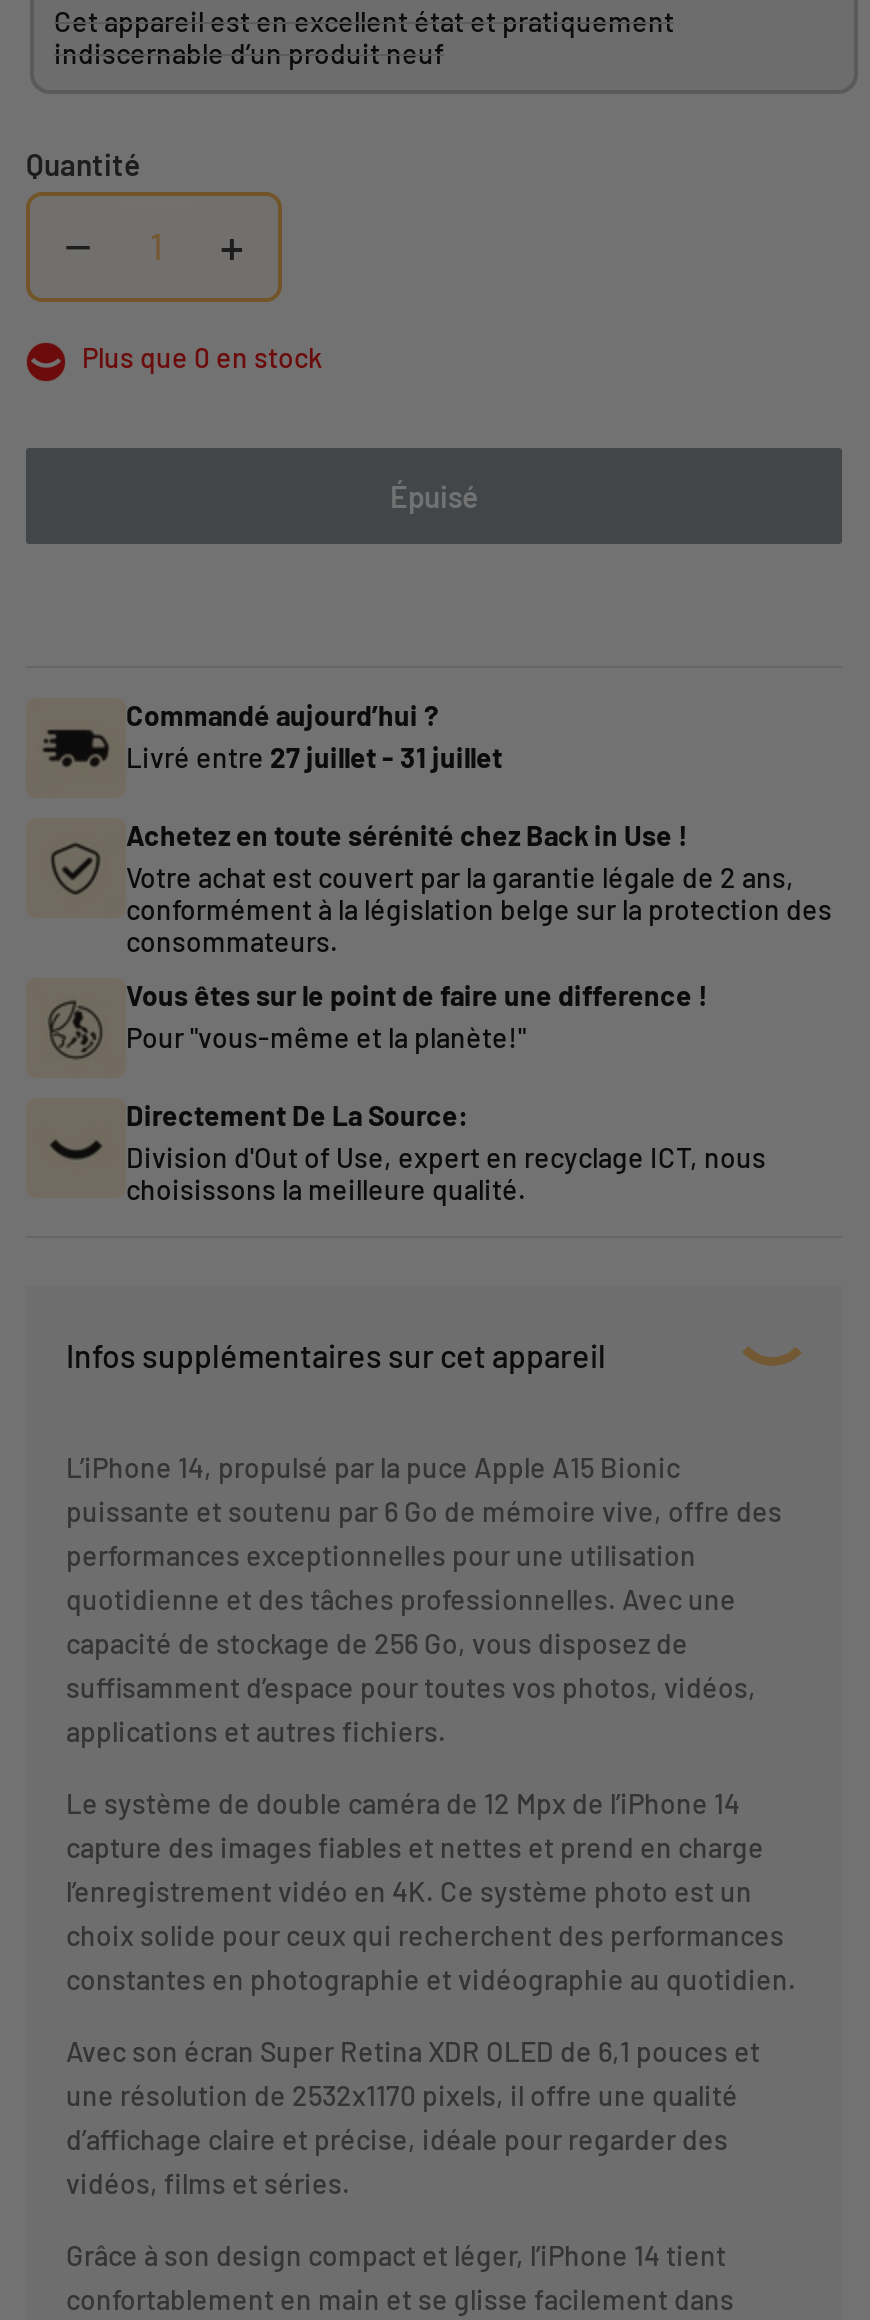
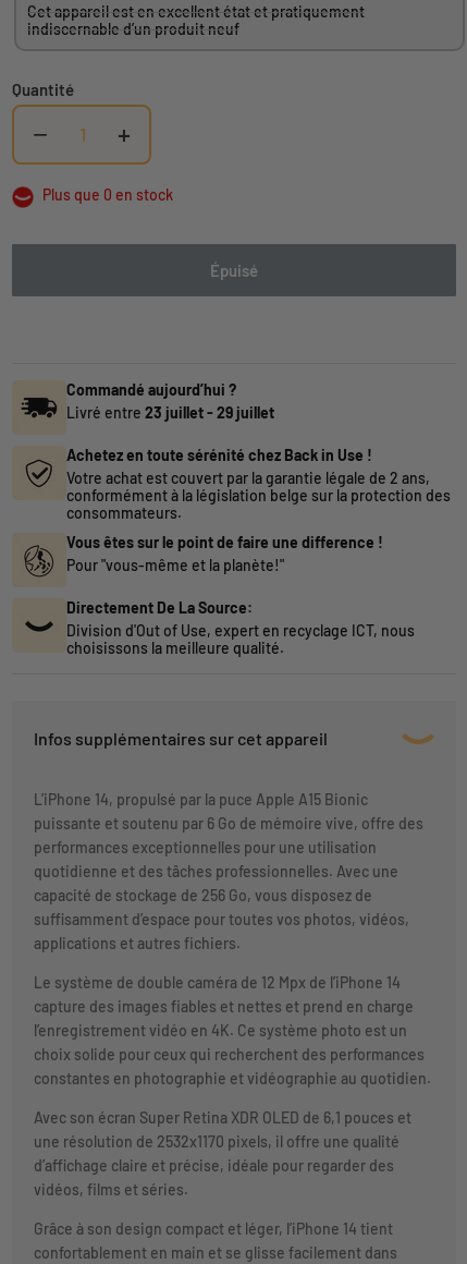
- Livré entre 27 juillet - 31 juillet
+ Livré entre 23 juillet - 29 juillet
